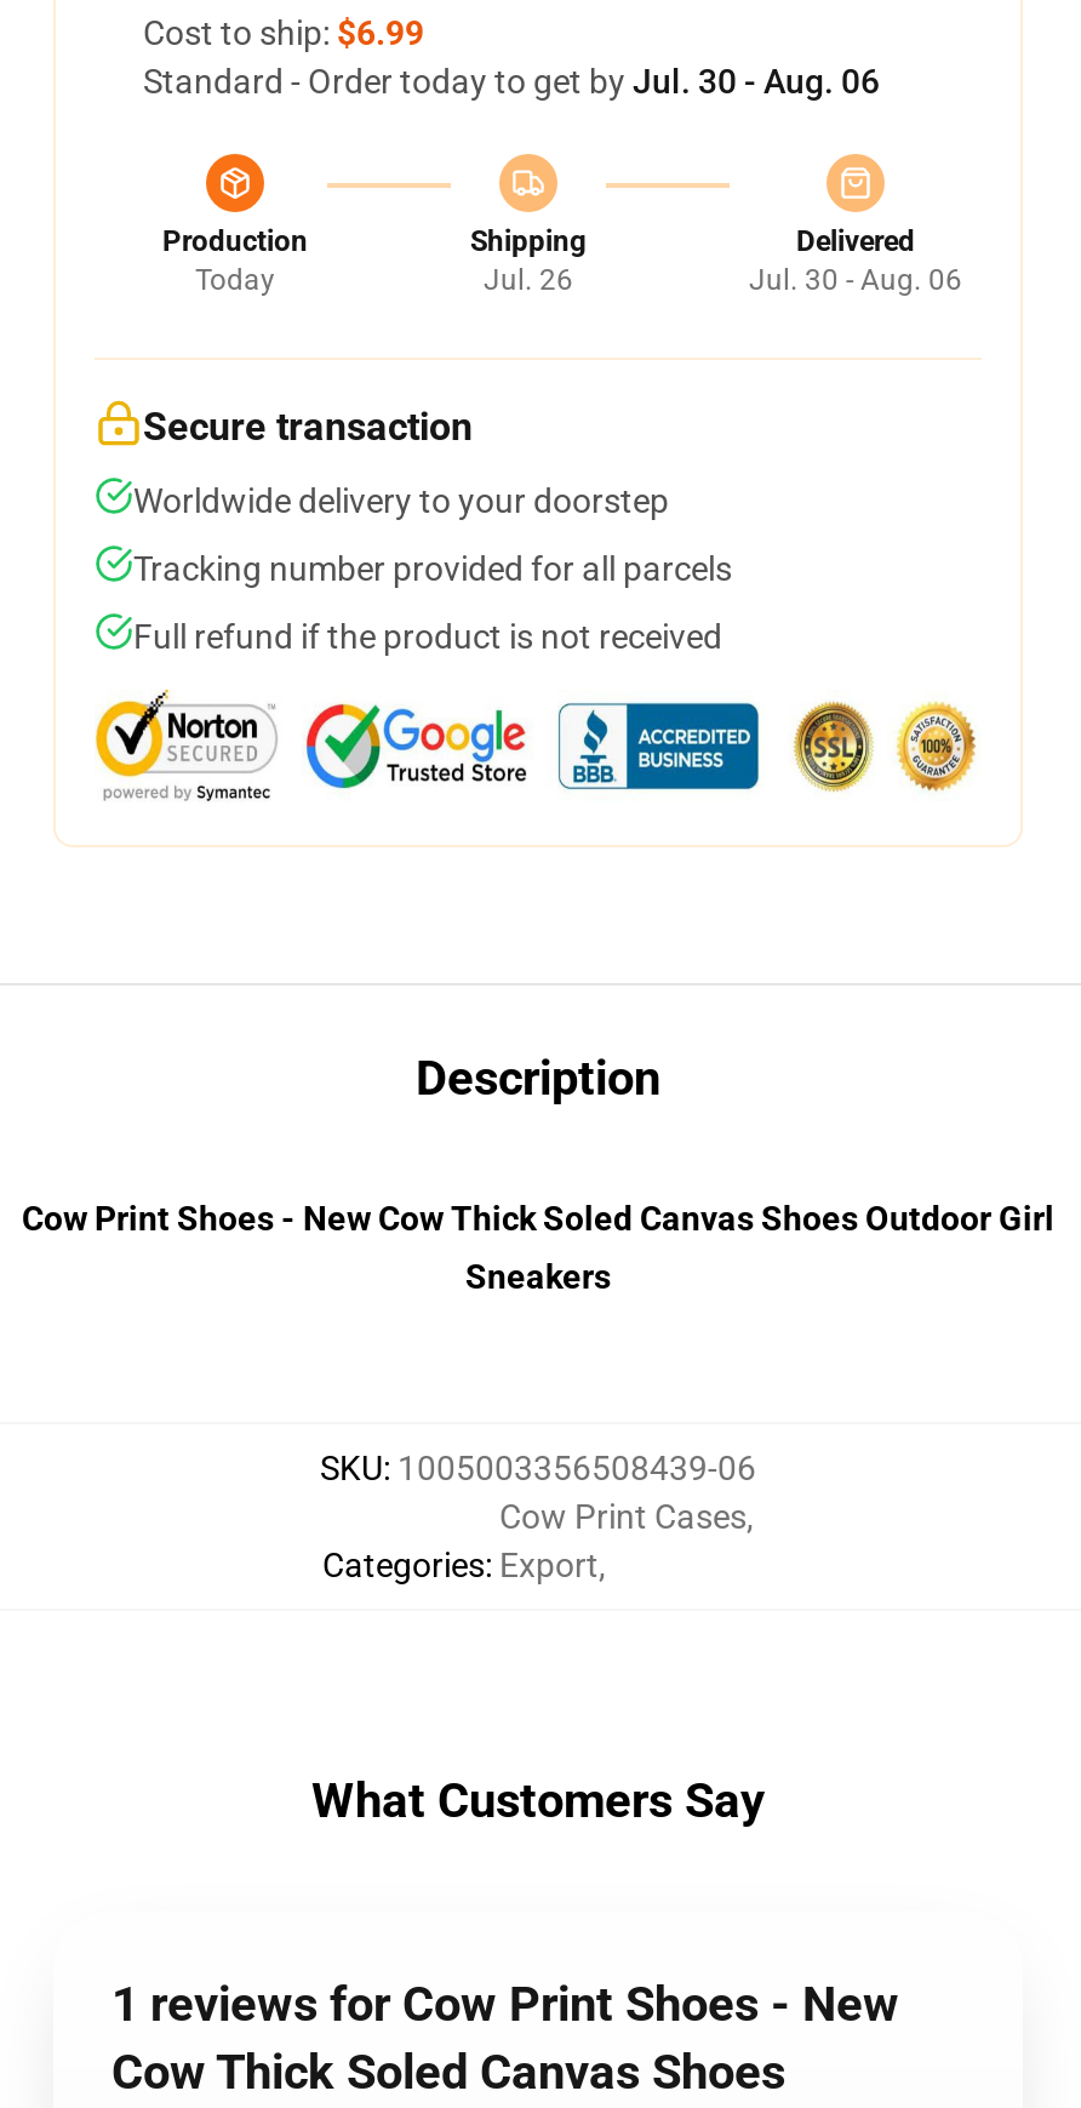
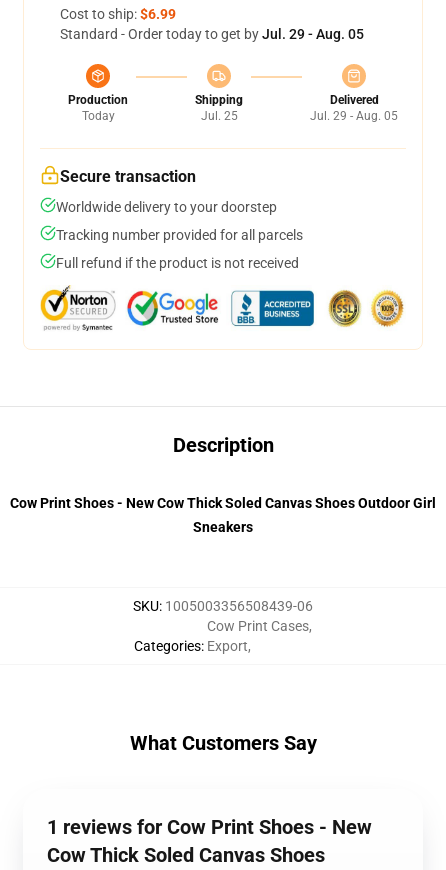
- Standard - Order today to get by Jul. 30 - Aug. 06
+ Standard - Order today to get by Jul. 29 - Aug. 05

- Jul. 26
+ Jul. 25

- Jul. 30 - Aug. 06
+ Jul. 29 - Aug. 05
